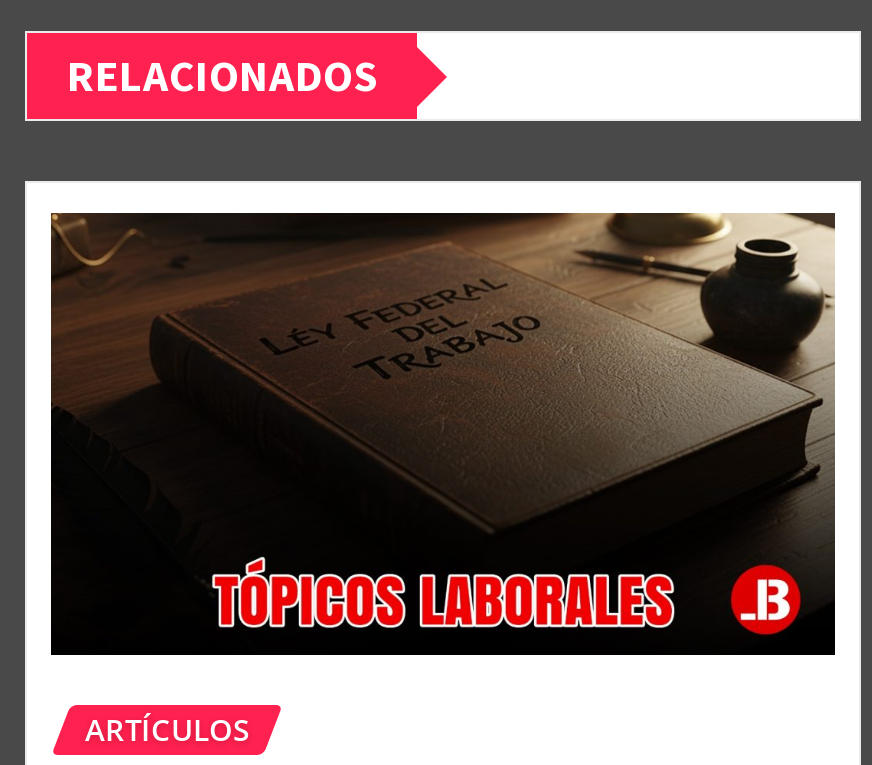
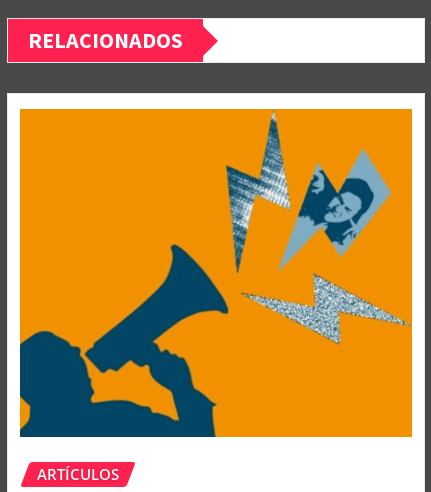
- [image]
+ [image]
